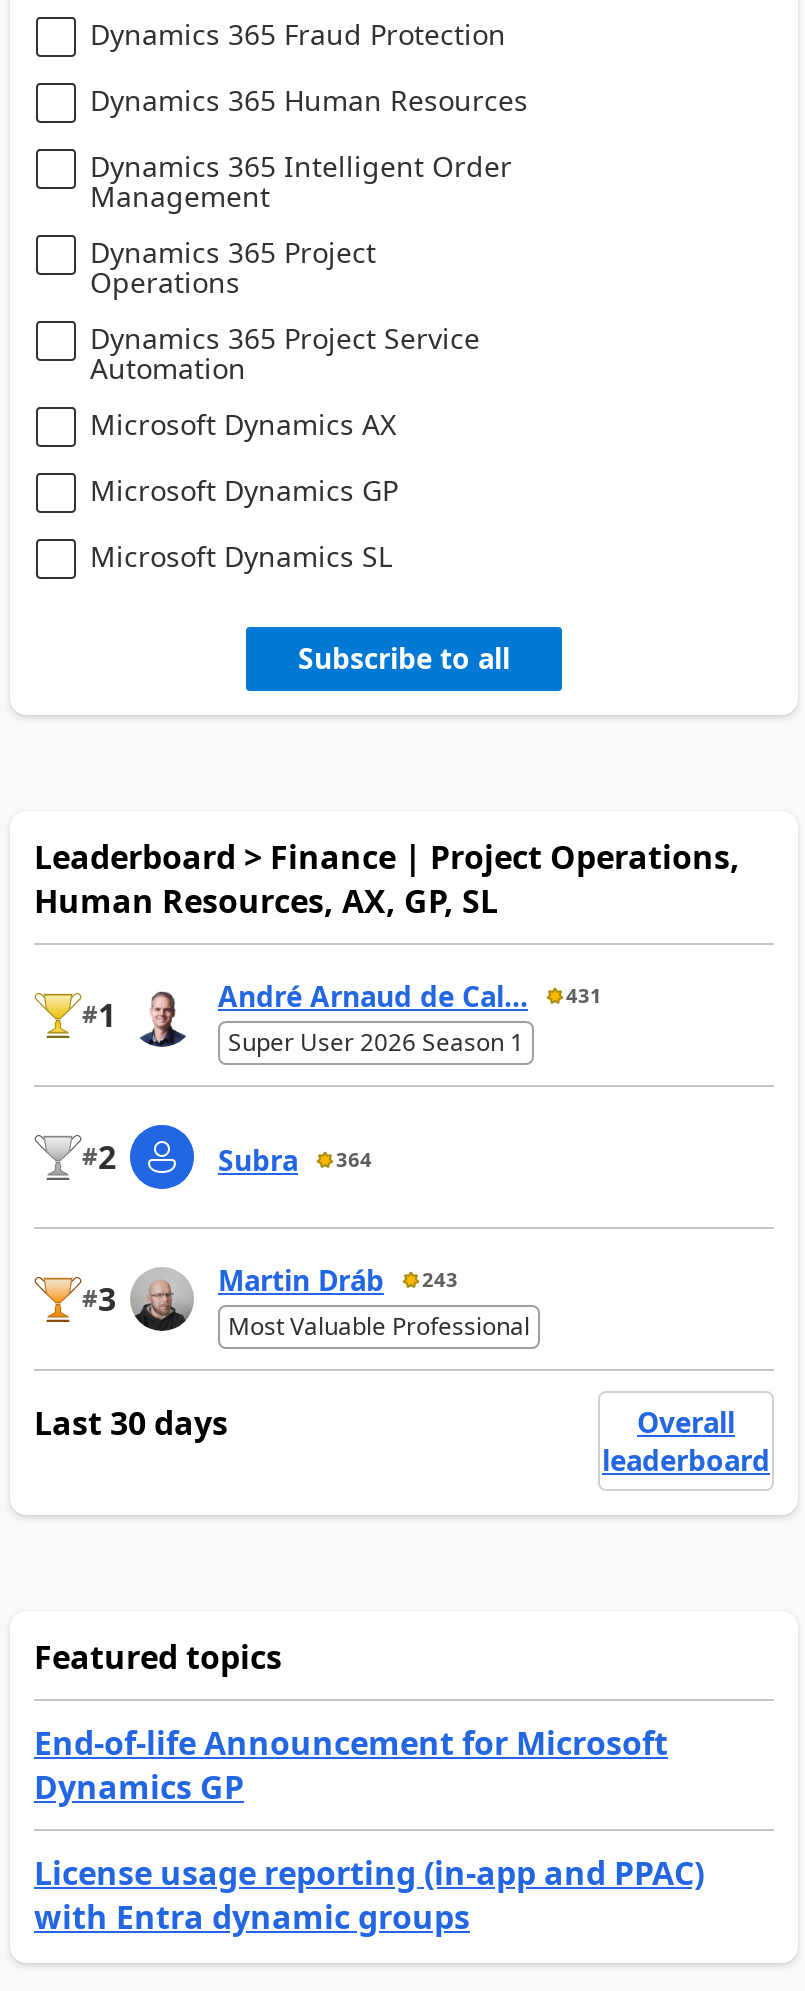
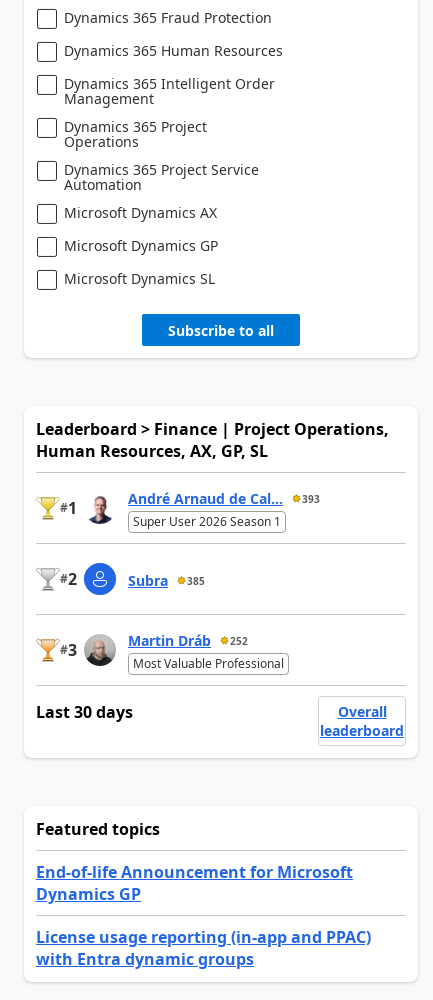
- André Arnaud de Cal... 431
+ André Arnaud de Cal... 393

- Subra 364
+ Subra 385

- Martin Dráb 243
+ Martin Dráb 252
